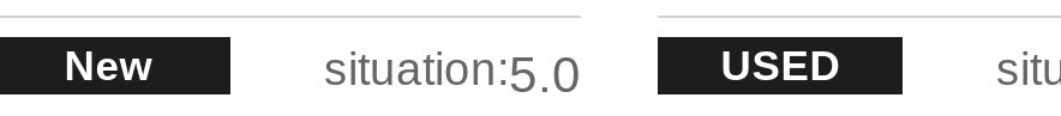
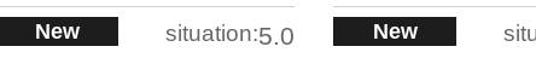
- USED
+ New
